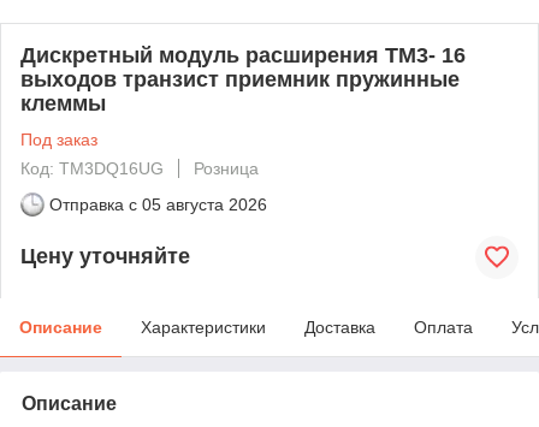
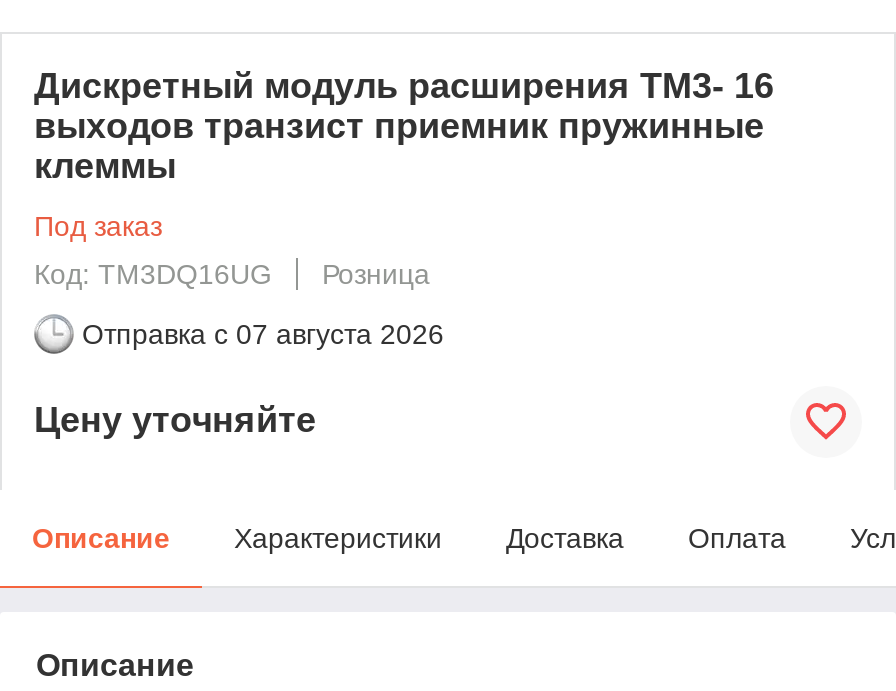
- Отправка с 05 августа 2026
+ Отправка с 07 августа 2026
